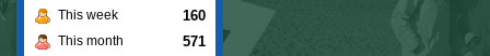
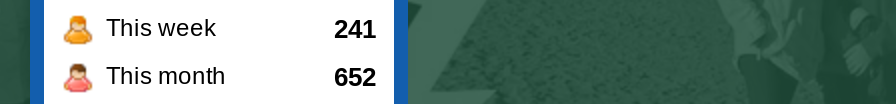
- 160
+ 241

- 571
+ 652
